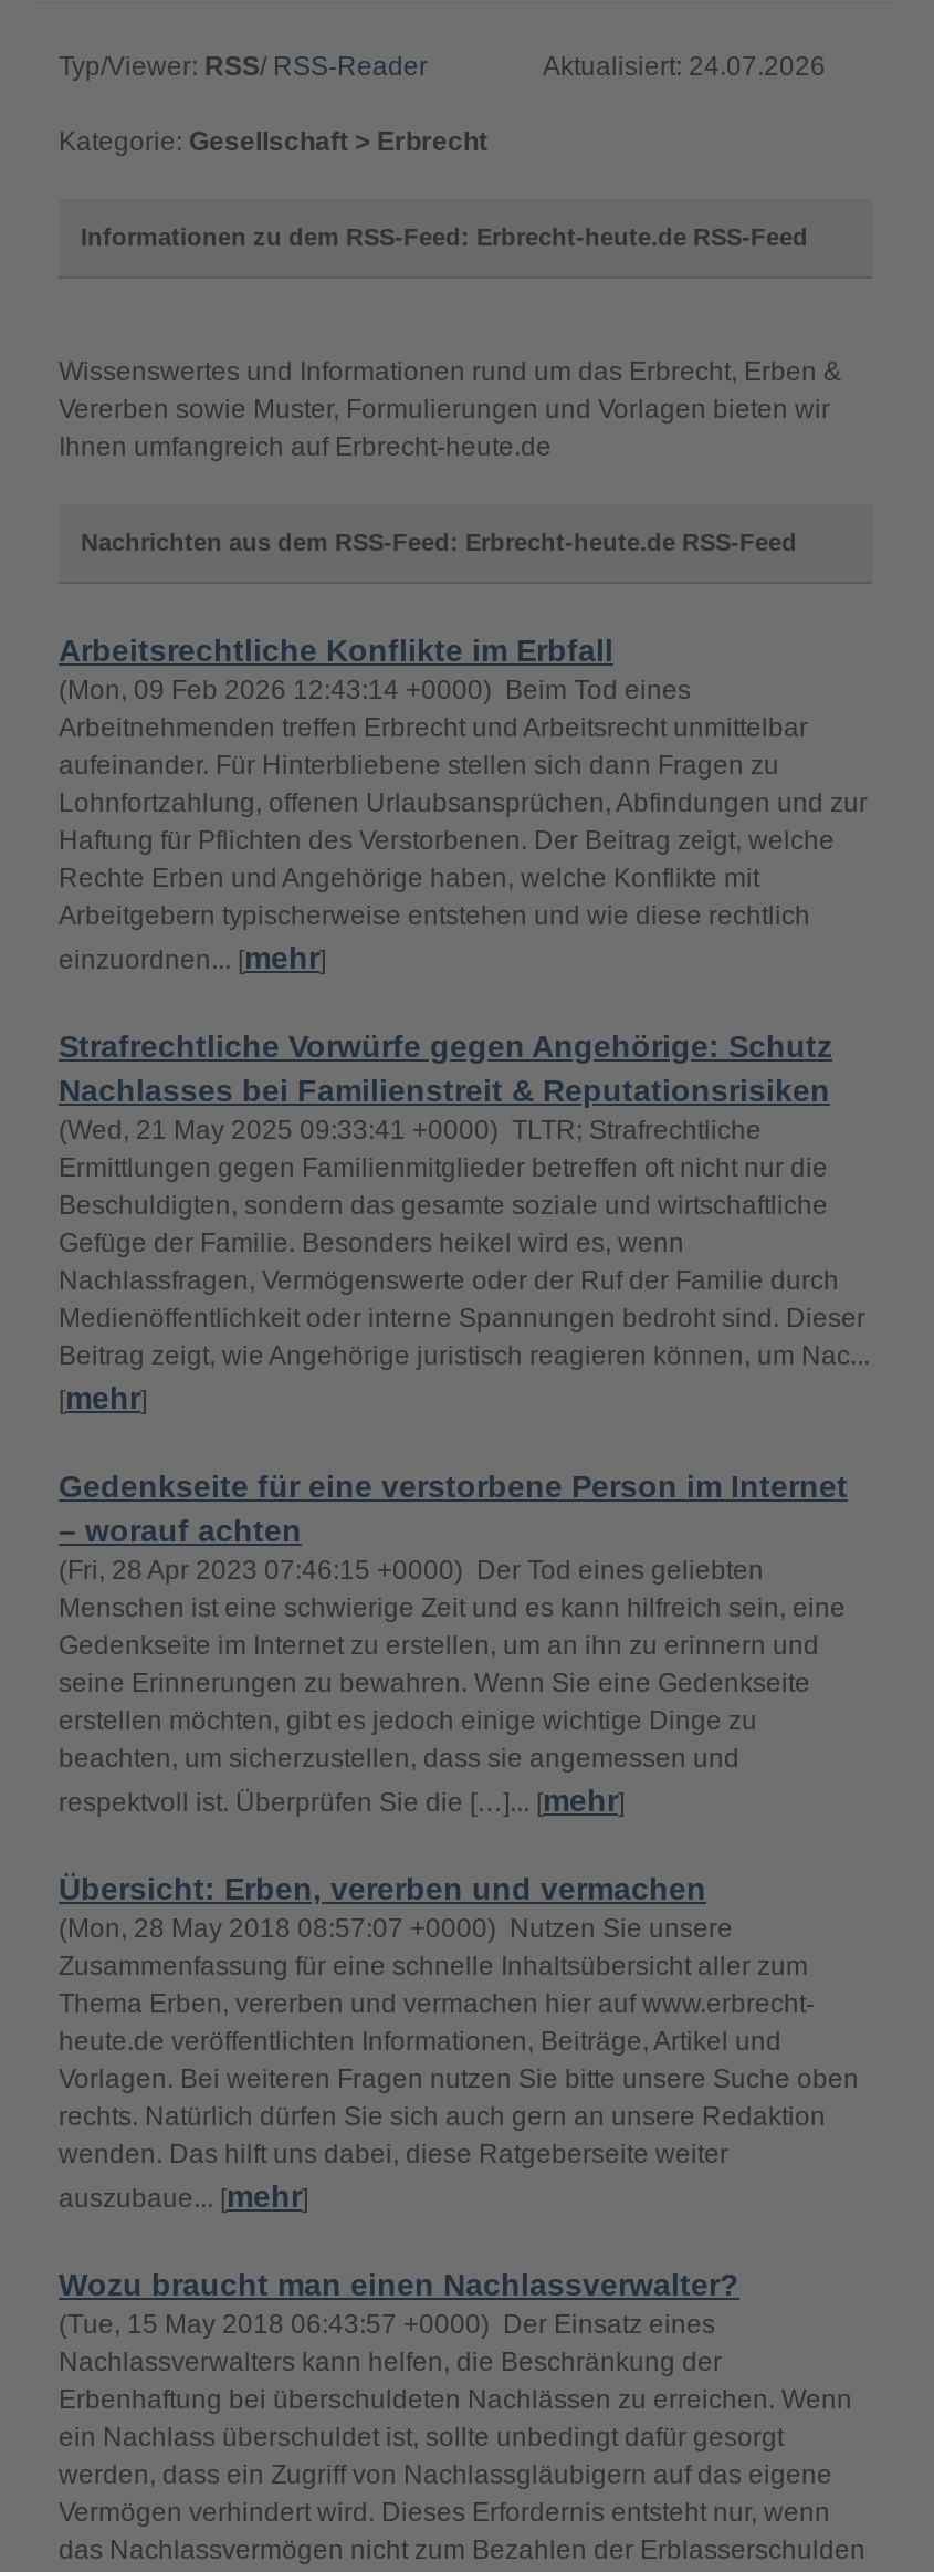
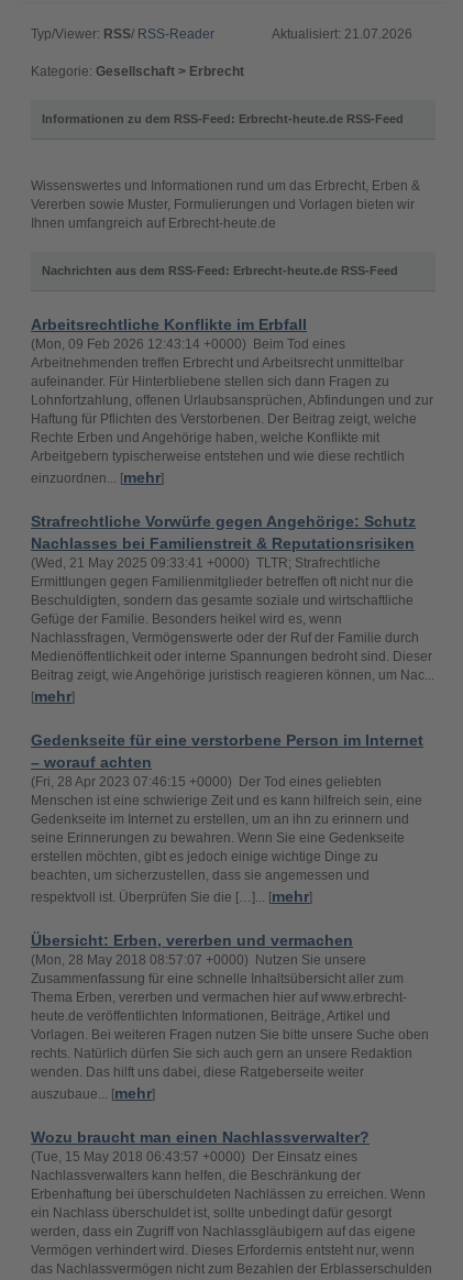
- Aktualisiert: 24.07.2026
+ Aktualisiert: 21.07.2026
